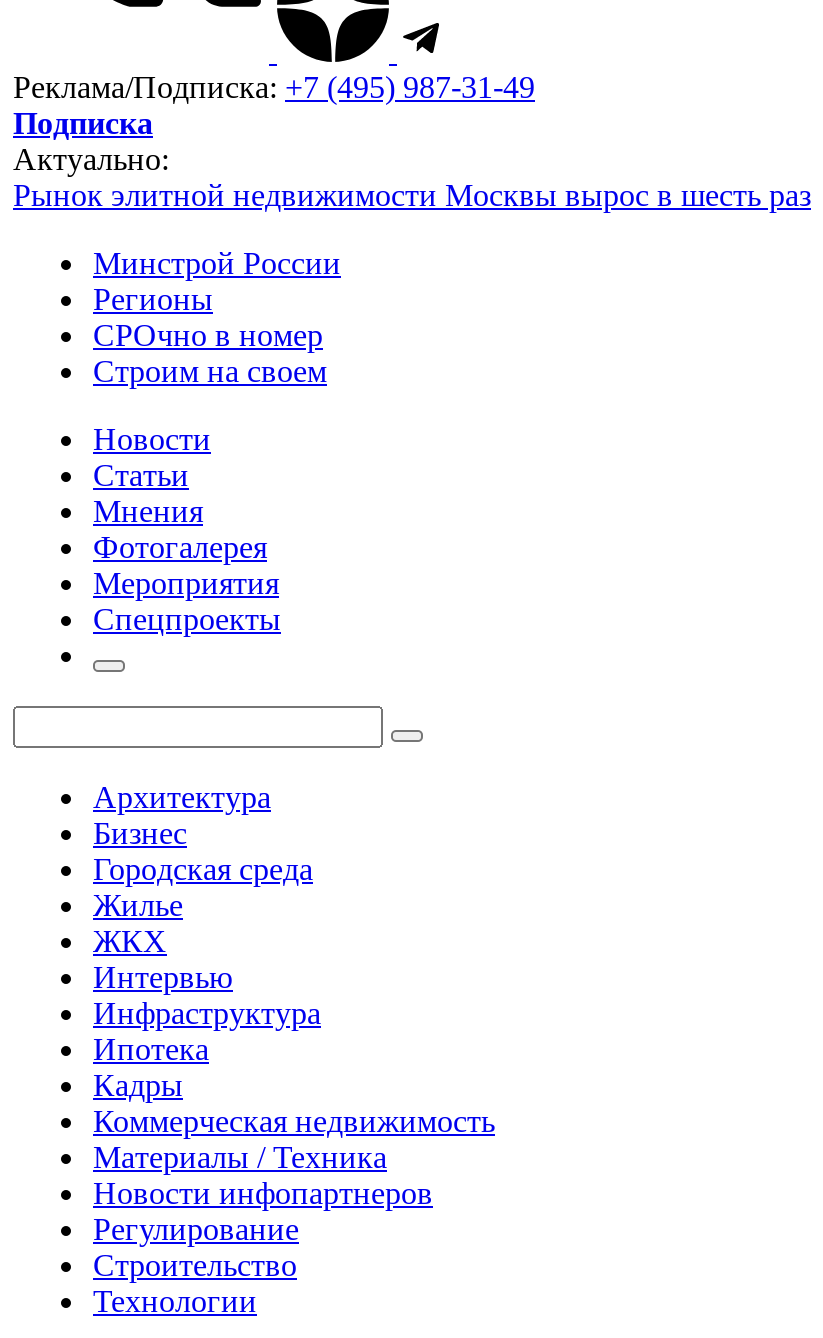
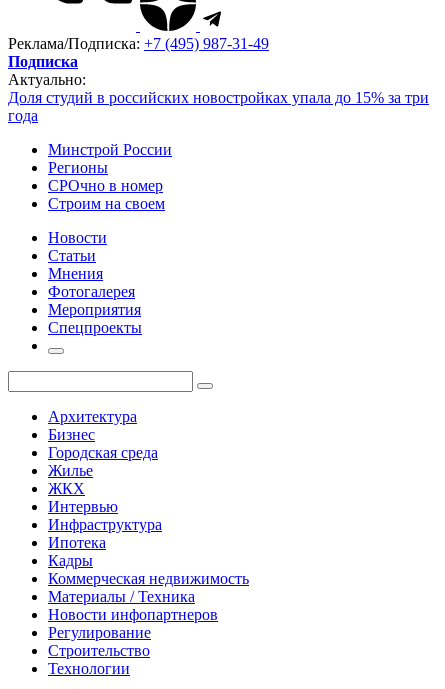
- Рынок элитной недвижимости Москвы вырос в шесть раз
+ Доля студий в российских новостройках упала до 15% за три
+ года
